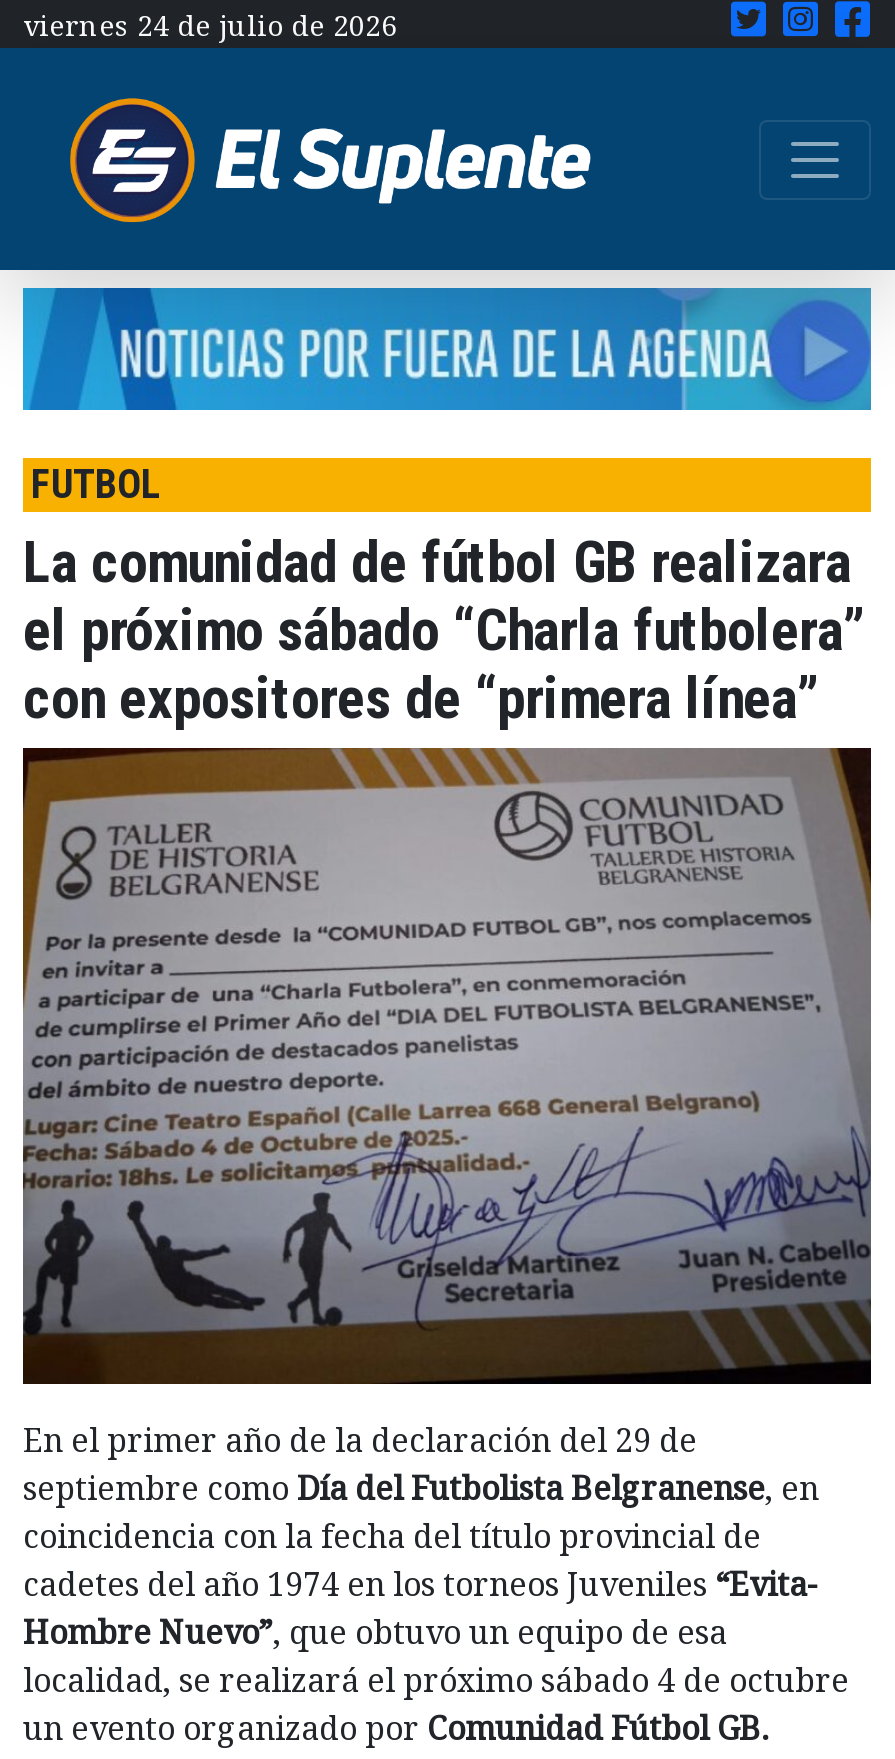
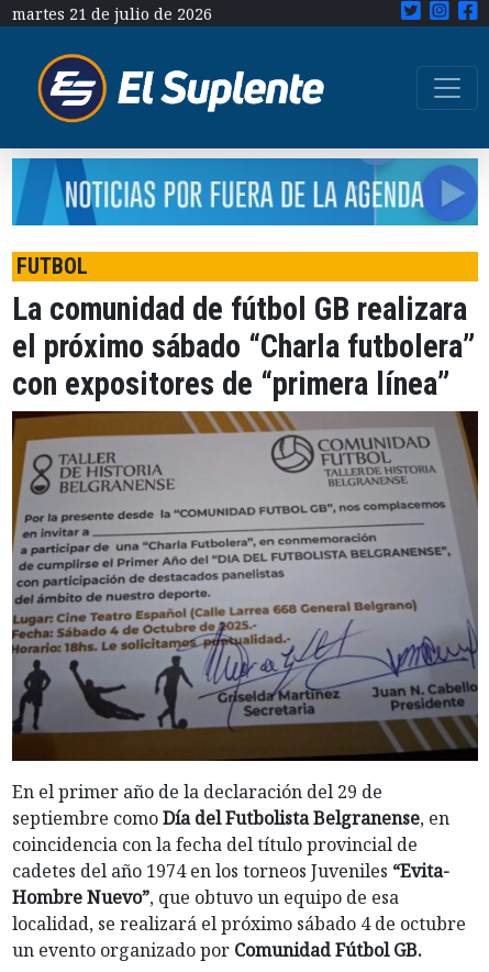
- viernes 24 de julio de 2026
+ martes 21 de julio de 2026
